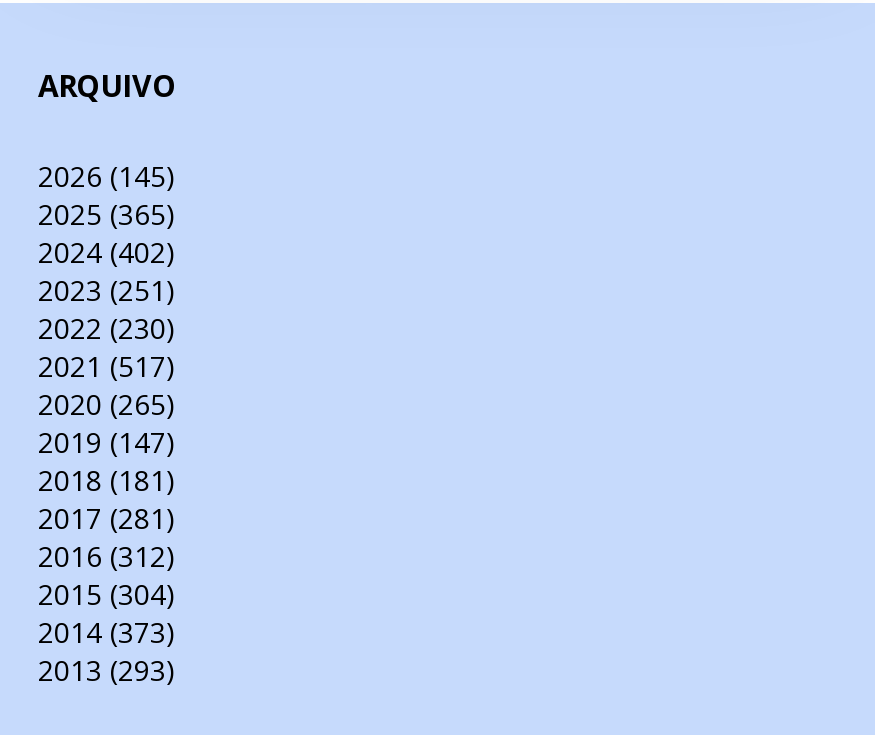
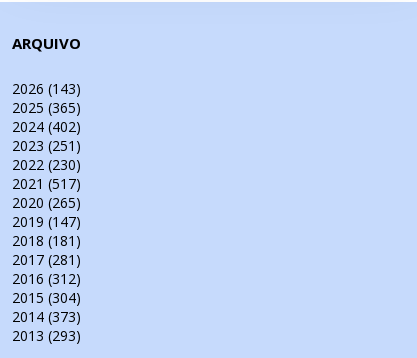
- 2026 (145)
+ 2026 (143)
